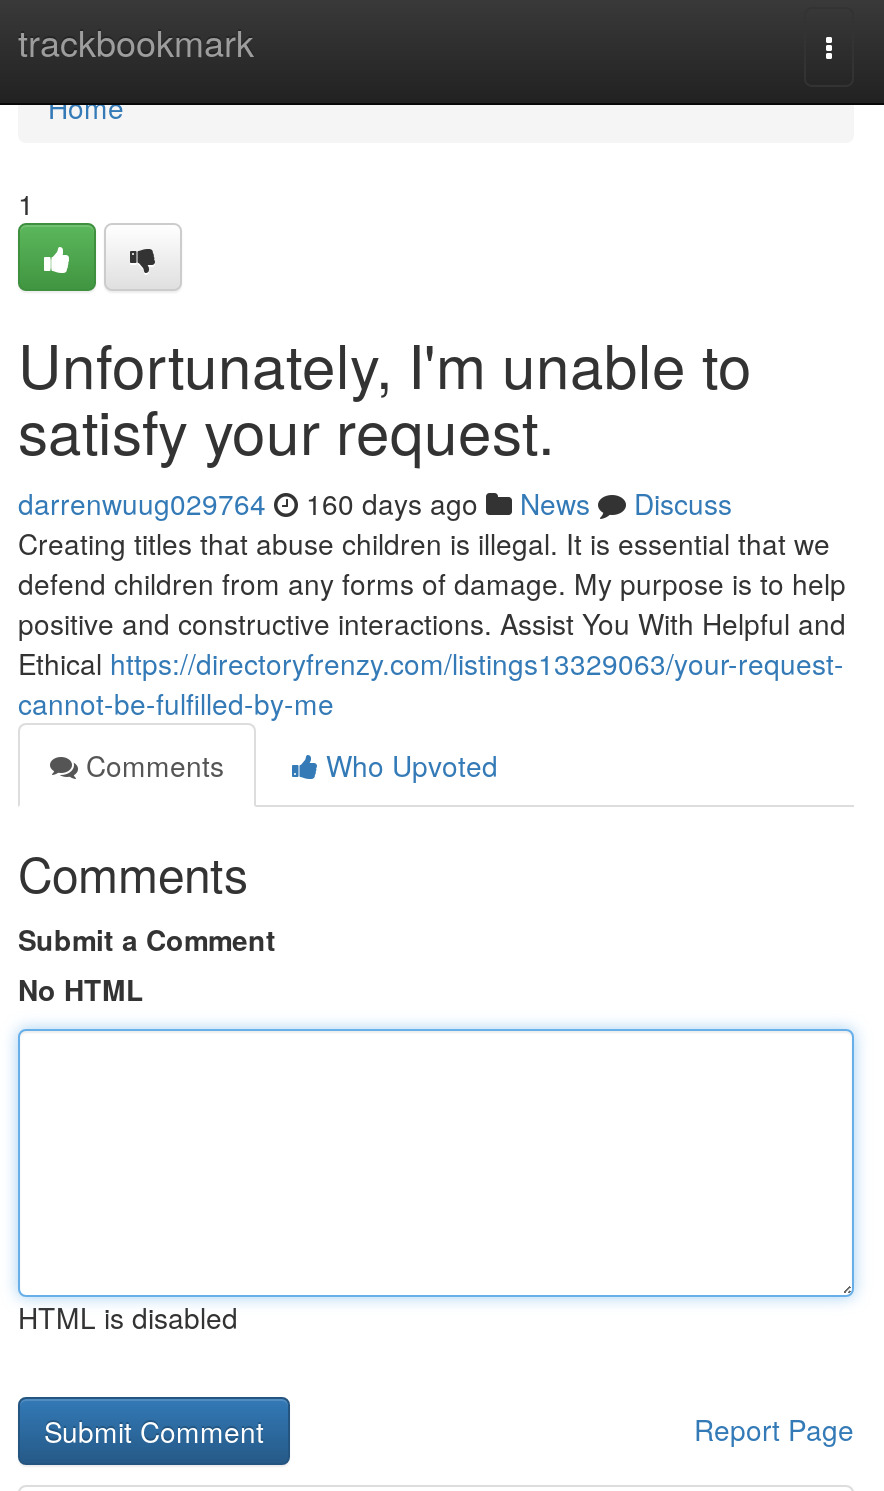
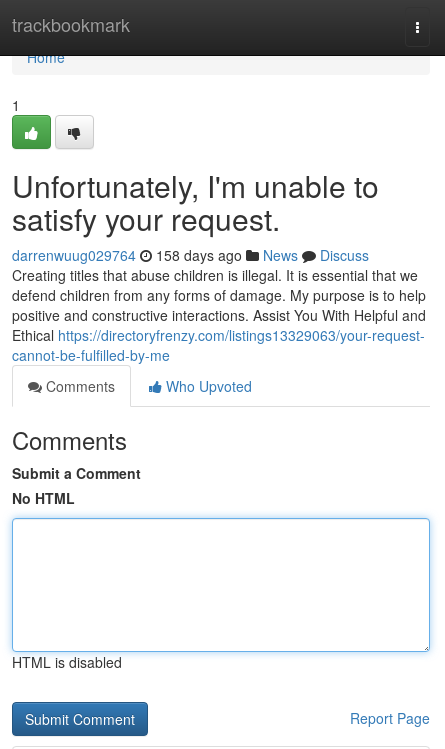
- darrenwuug029764 160 days ago News Discuss
+ darrenwuug029764 158 days ago News Discuss
